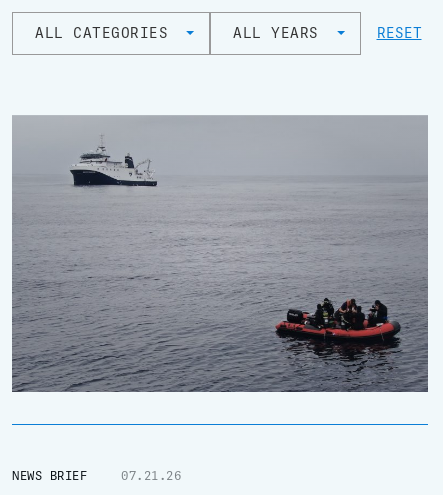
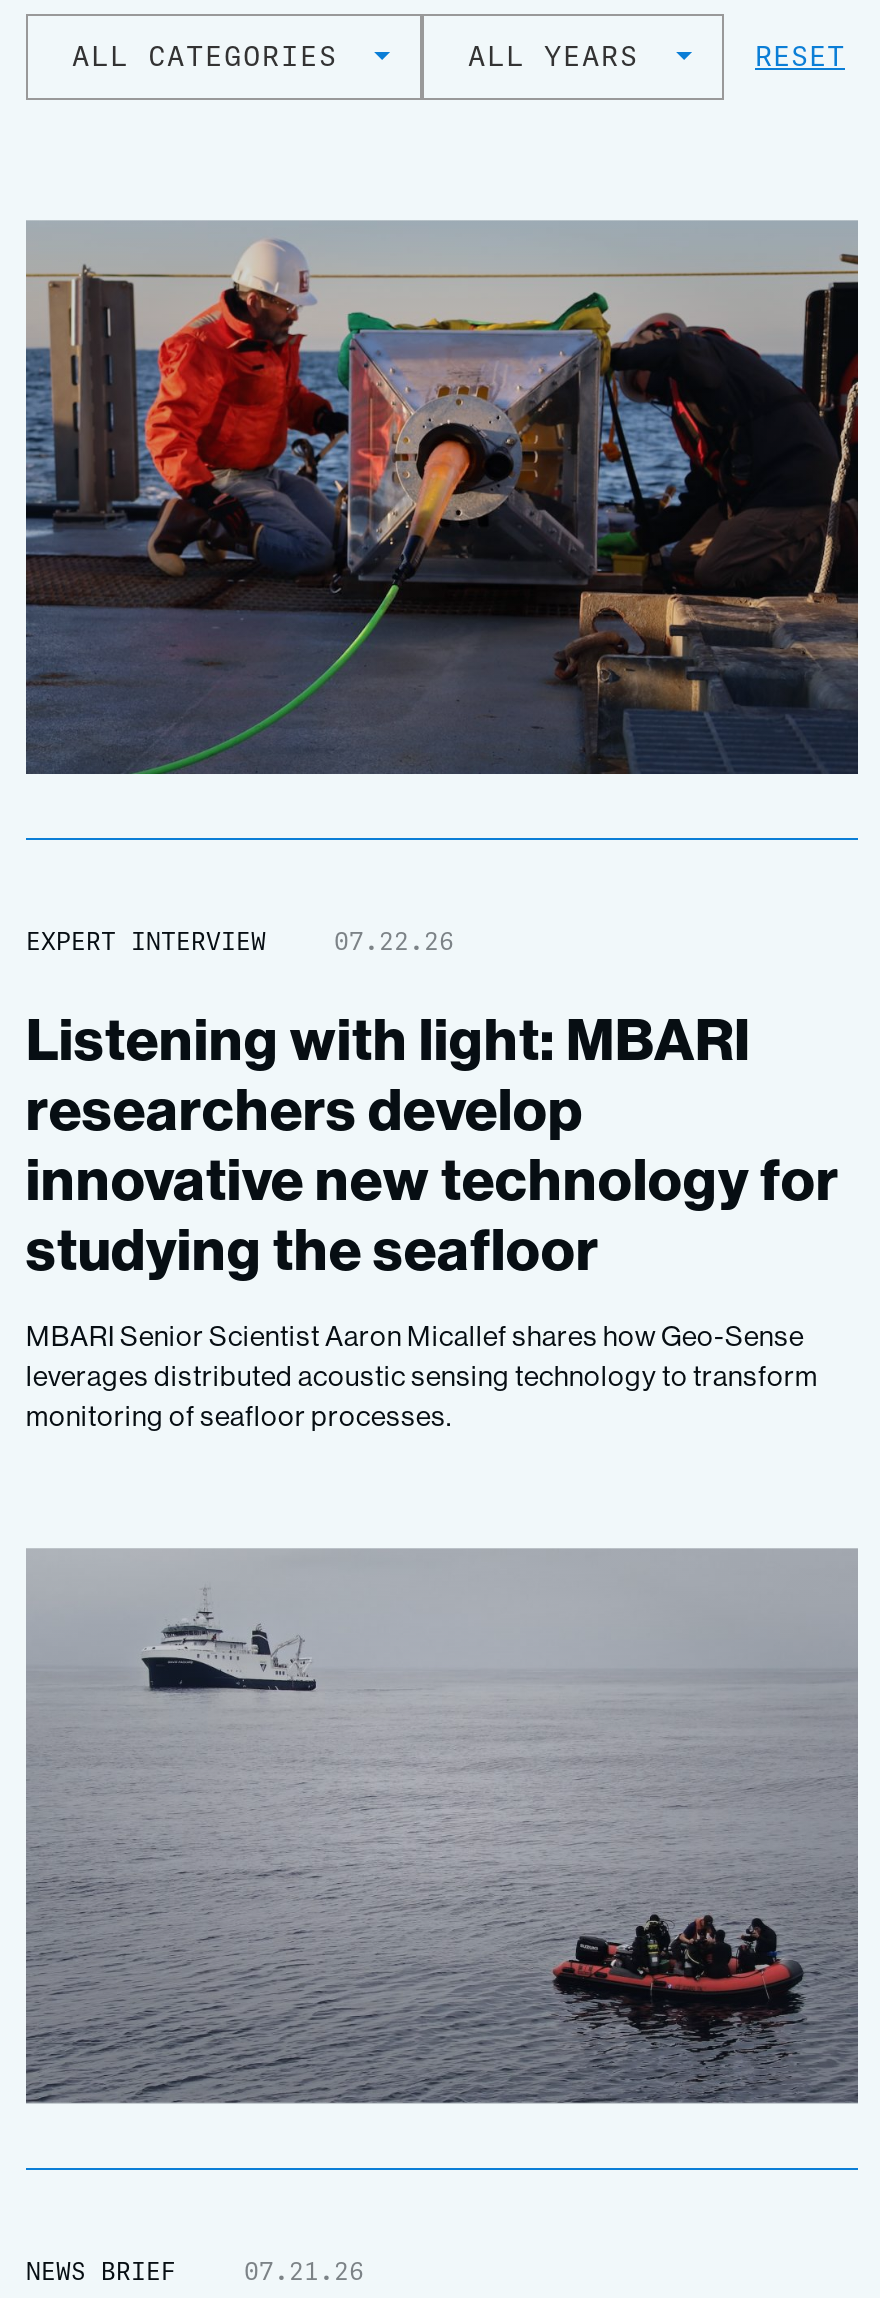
+ EXPERT INTERVIEW
+ 07.22.26
+ Listening with light: MBARI
+ researchers develop
+ innovative new technology for
+ studying the seafloor
+ MBARI Senior Scientist Aaron Micallef shares how Geo-Sense
+ leverages distributed acoustic sensing technology to transform
+ monitoring of seafloor processes.

+ [image]
